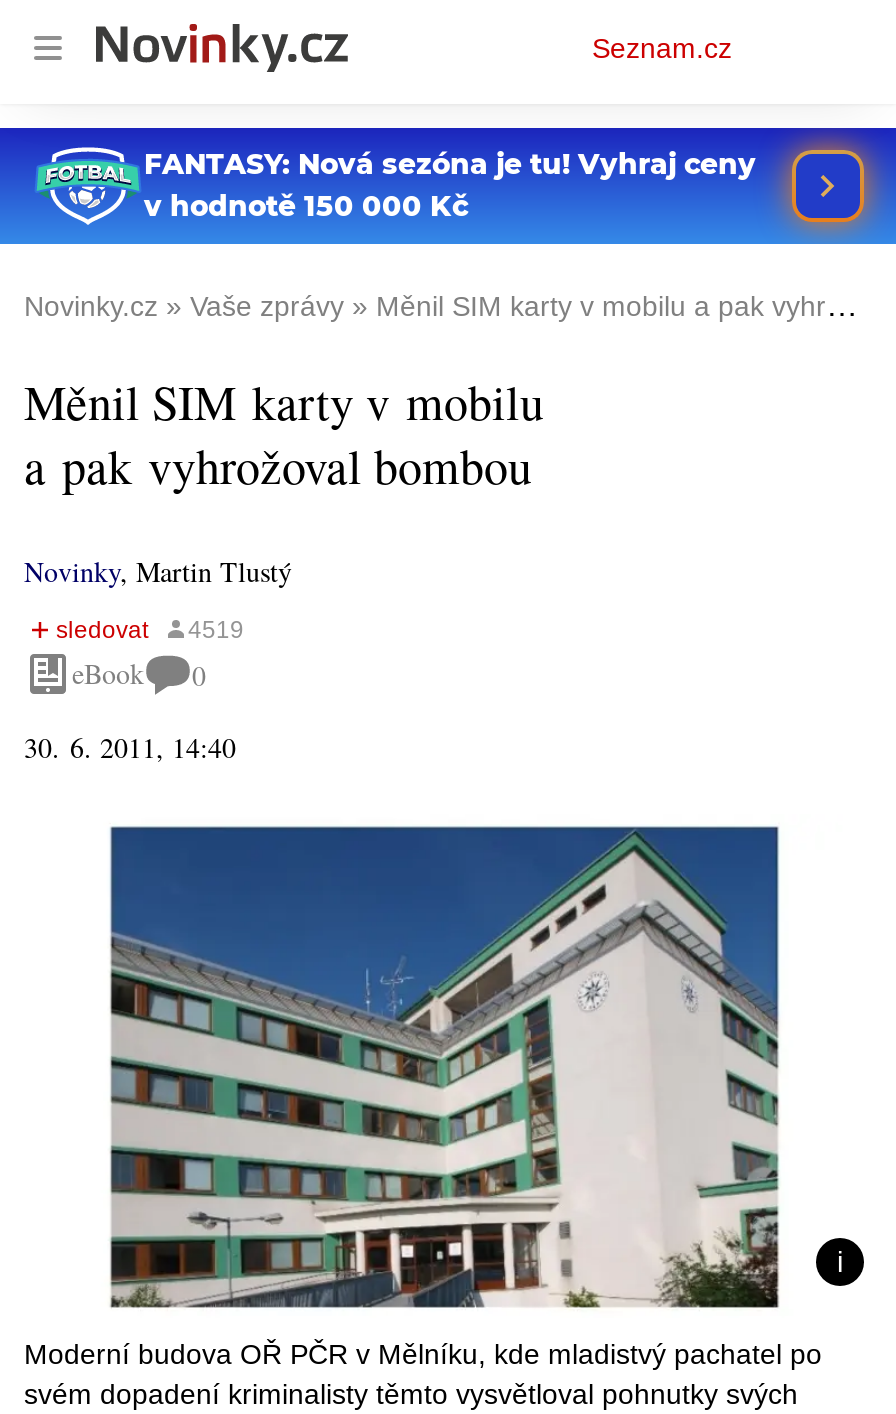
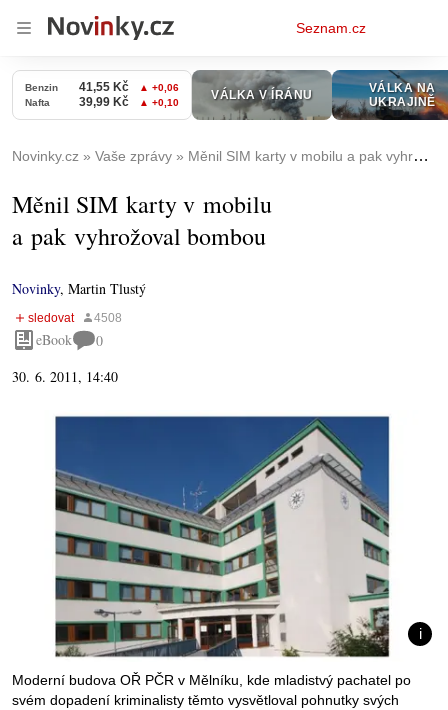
- [image]
+ [image]
